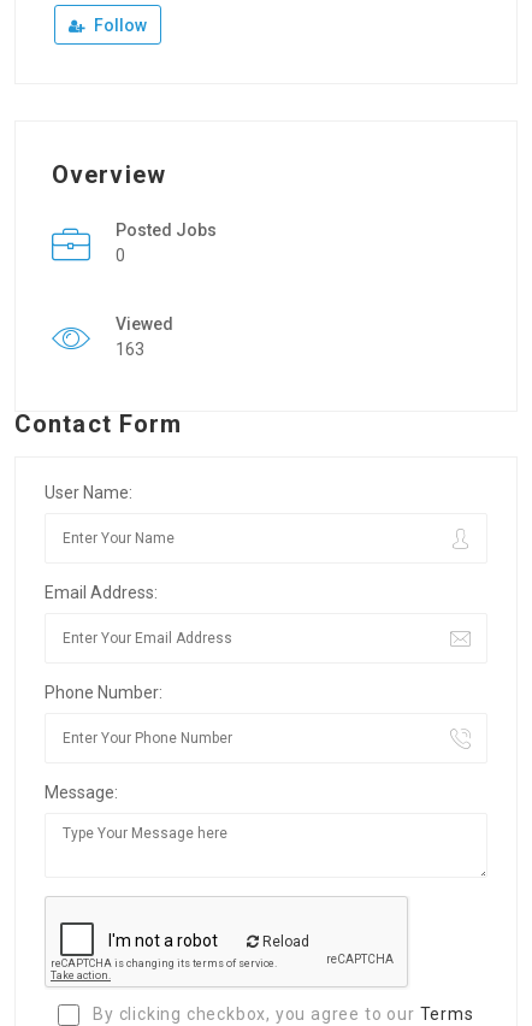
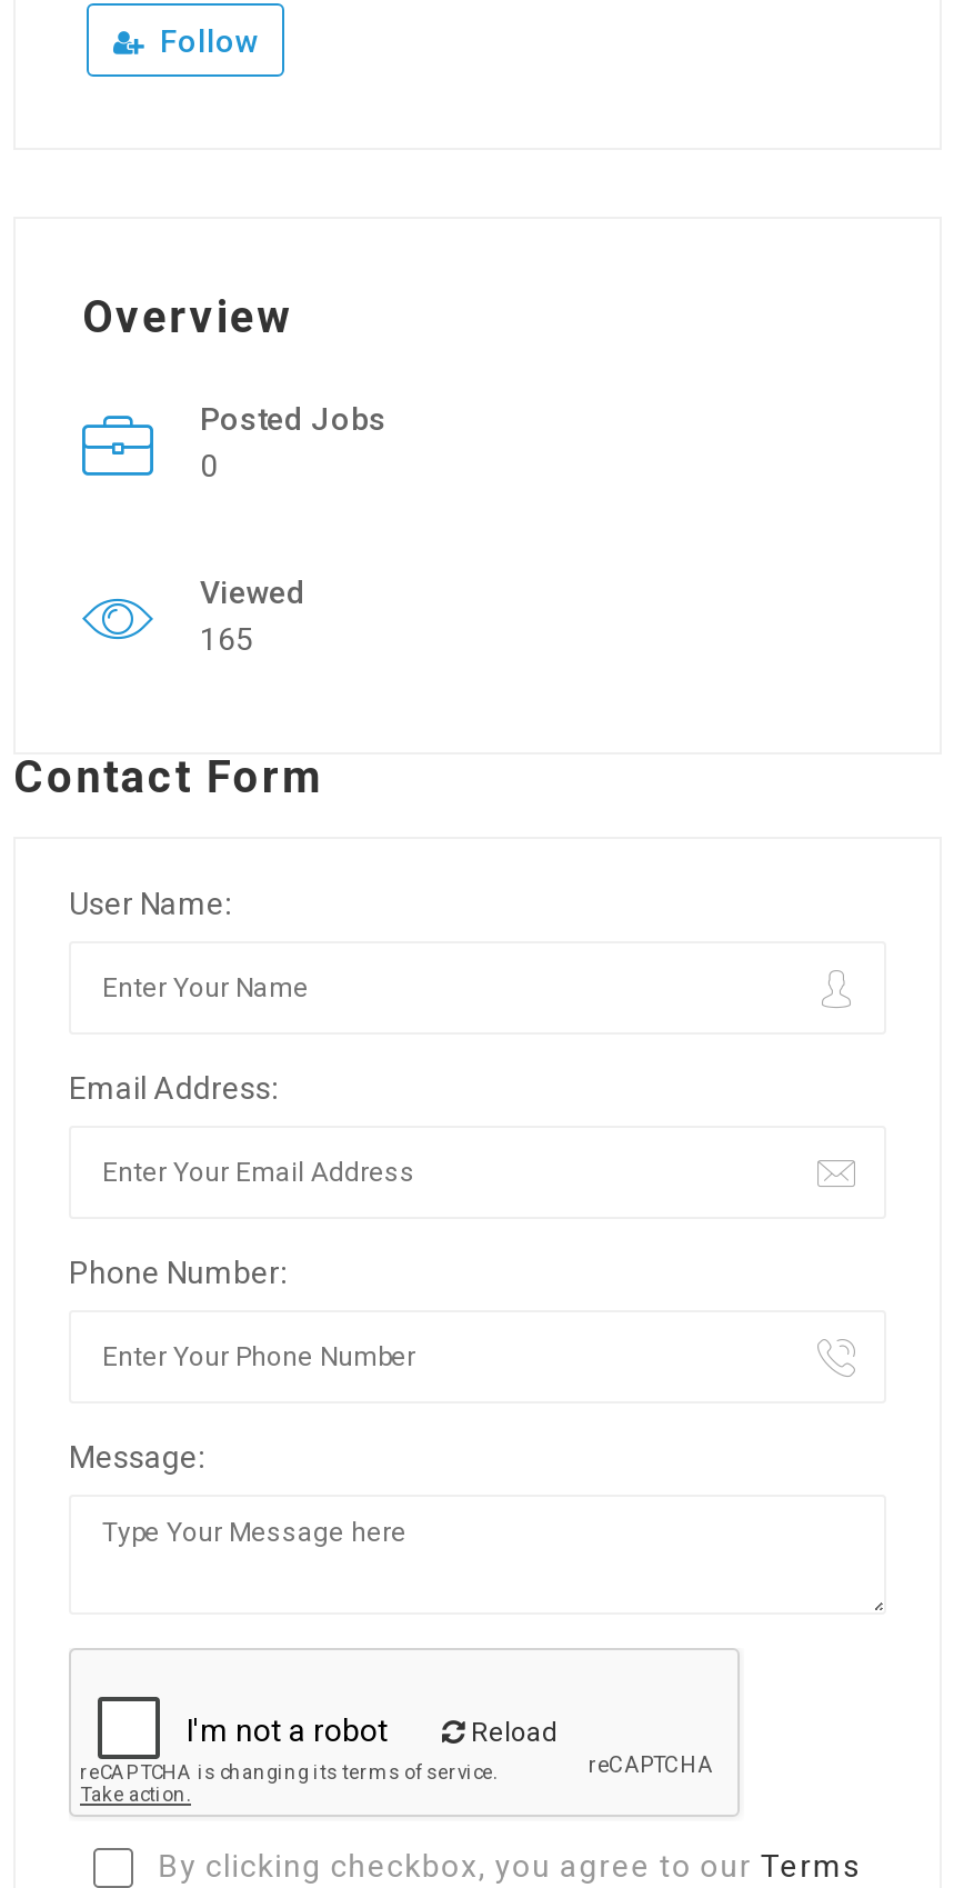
- 163
+ 165
